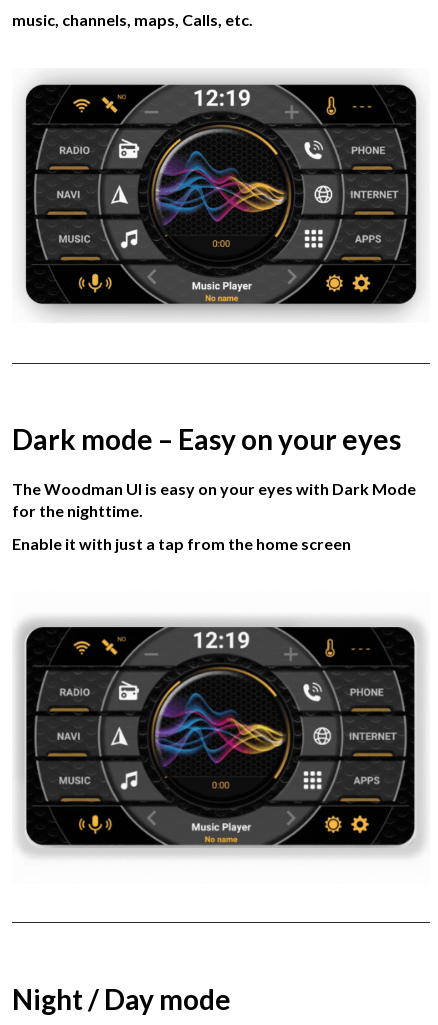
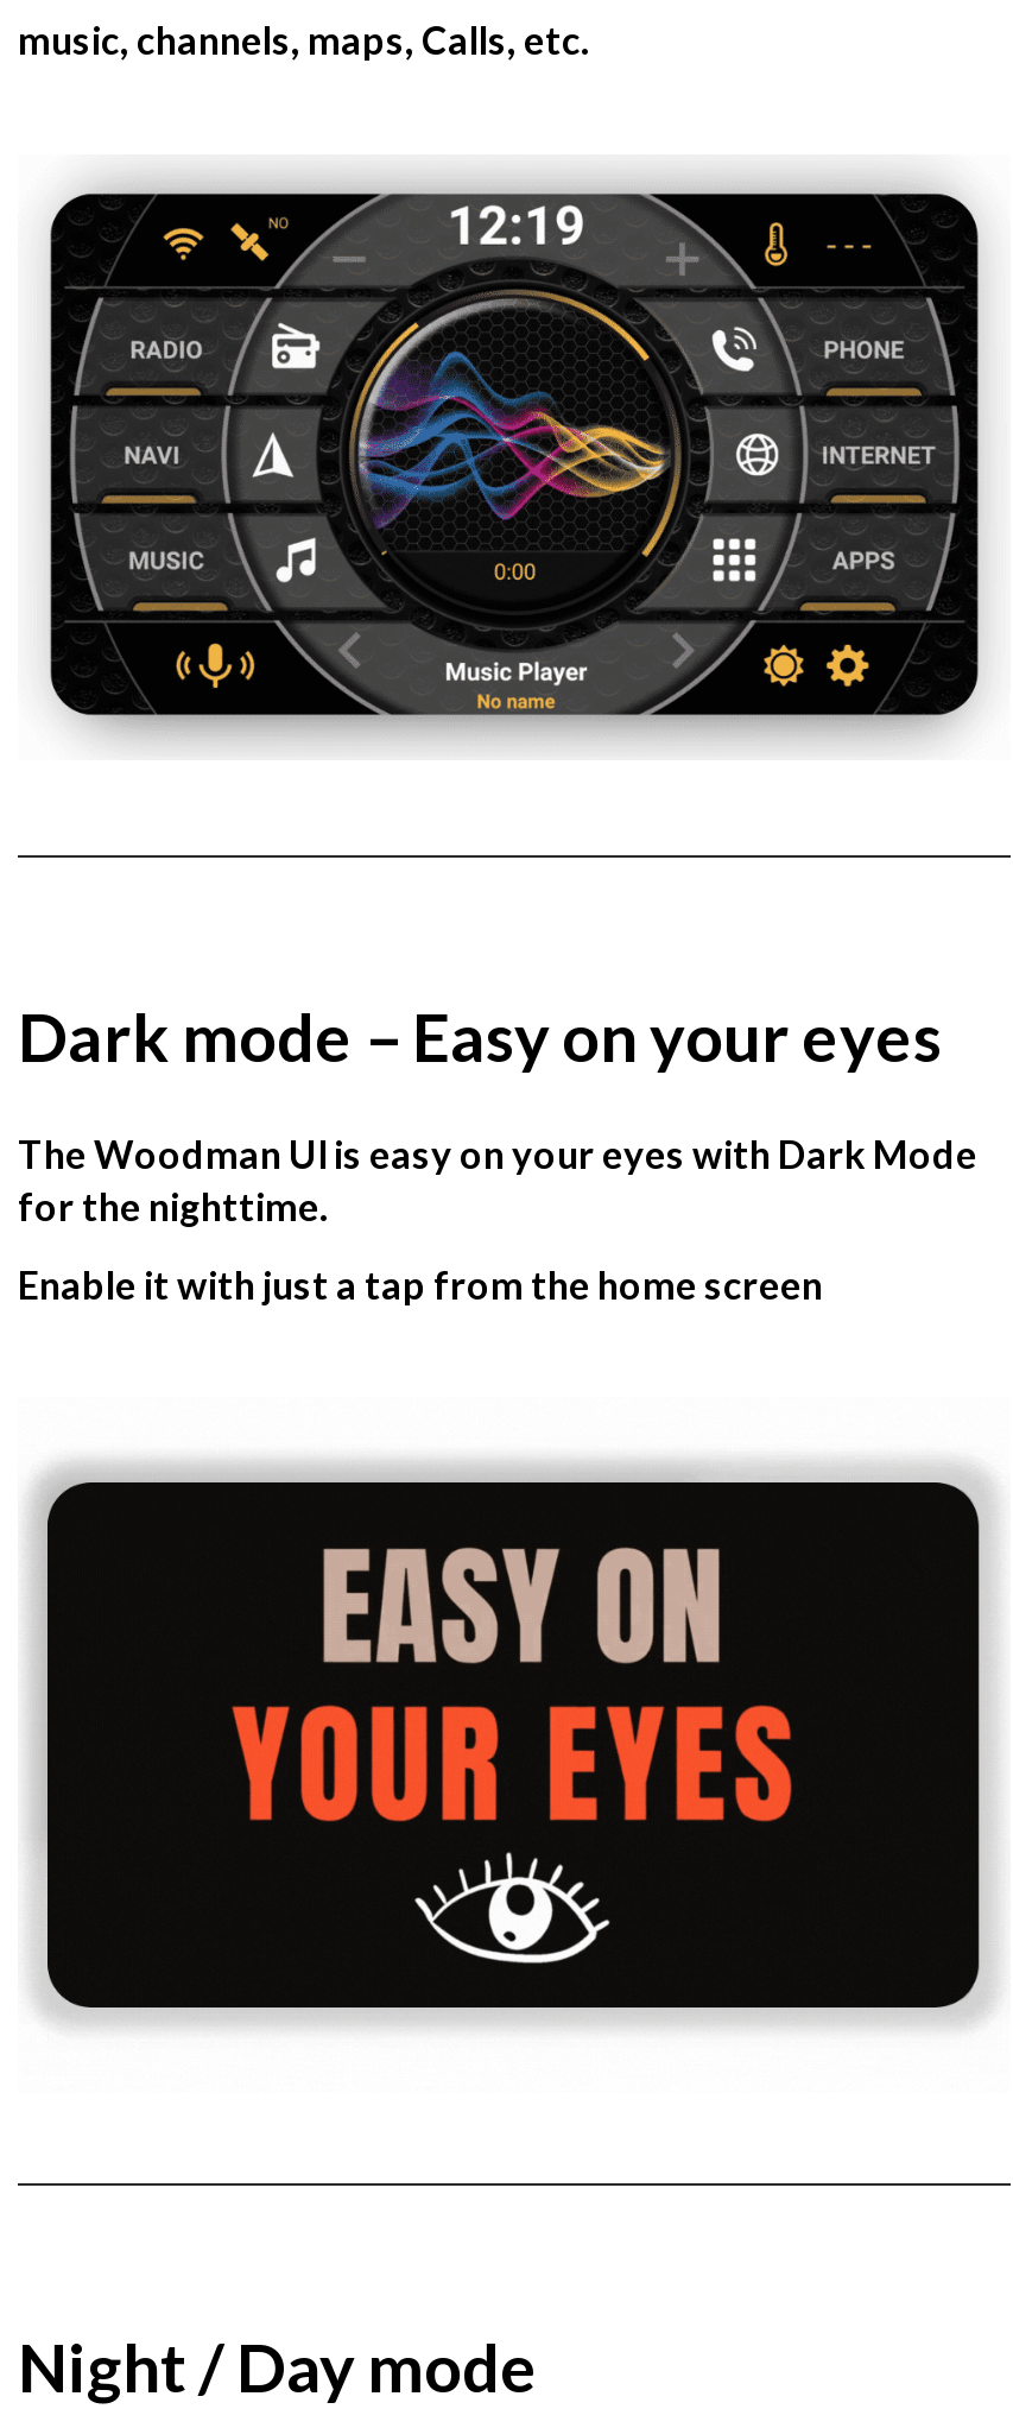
- [image]
+ [image]
